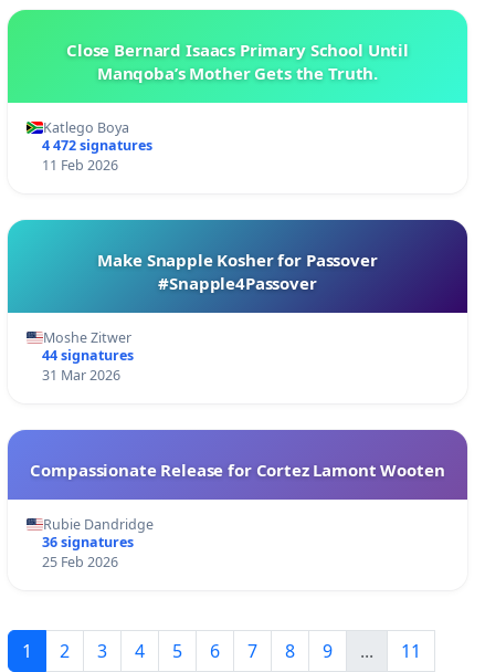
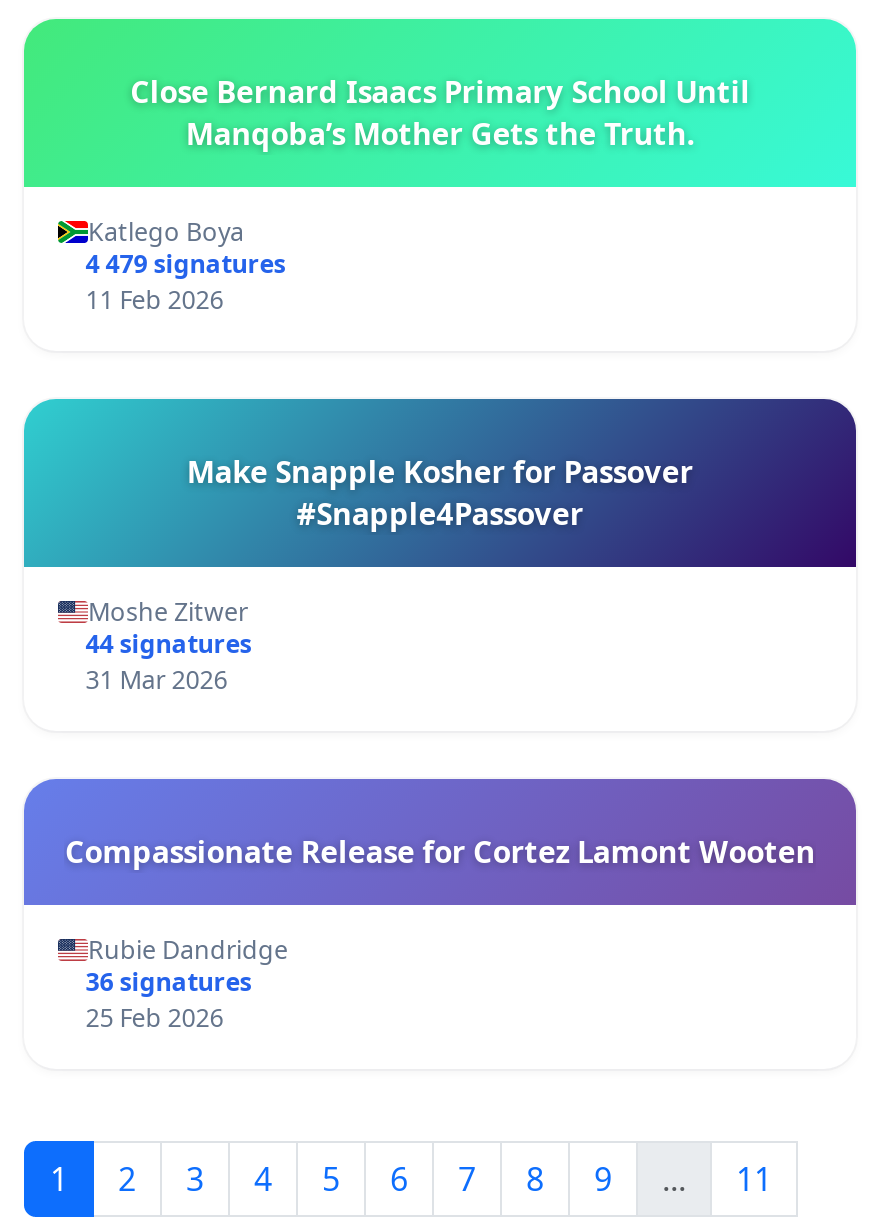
- 4 472 signatures
+ 4 479 signatures
